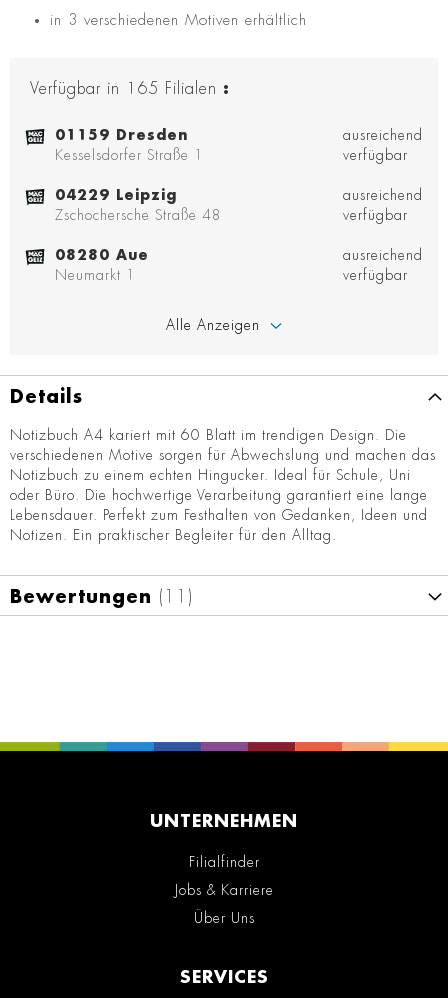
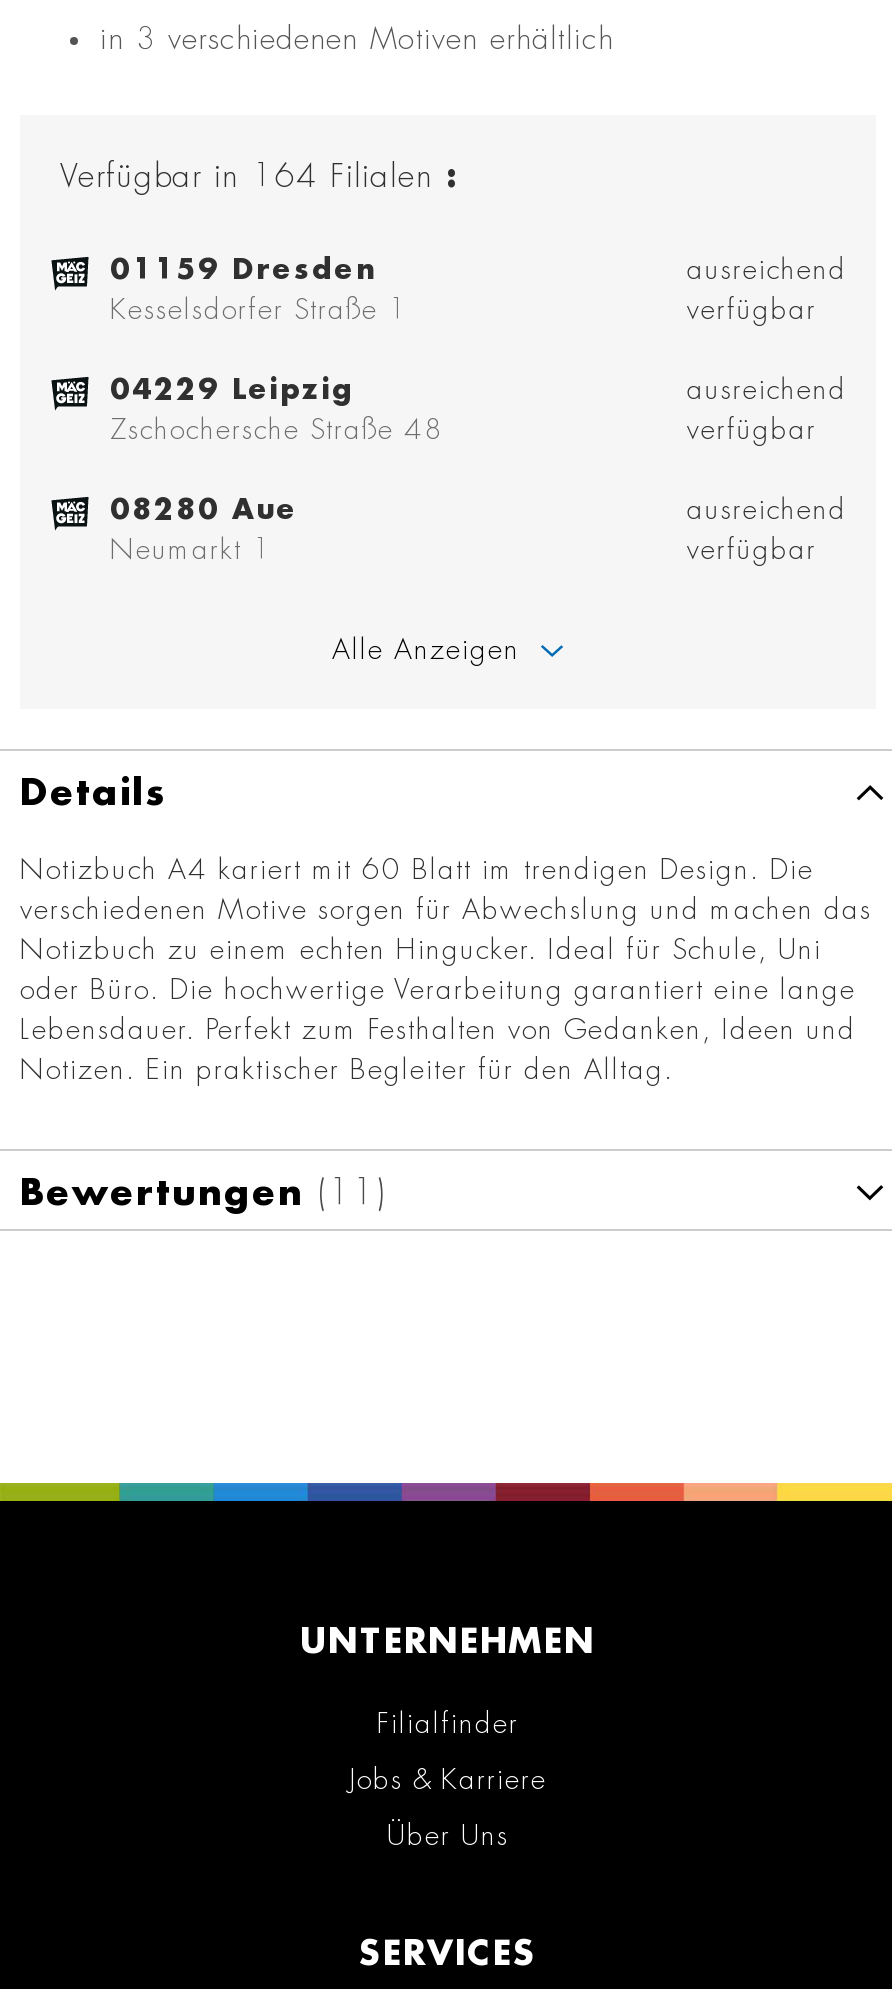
- Verfügbar in 165 Filialen :
+ Verfügbar in 164 Filialen :
